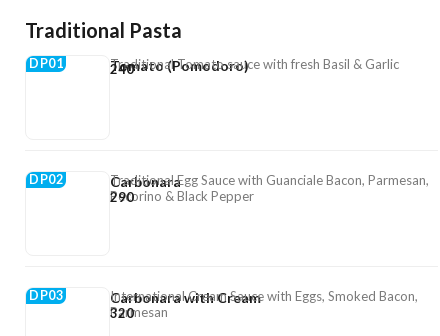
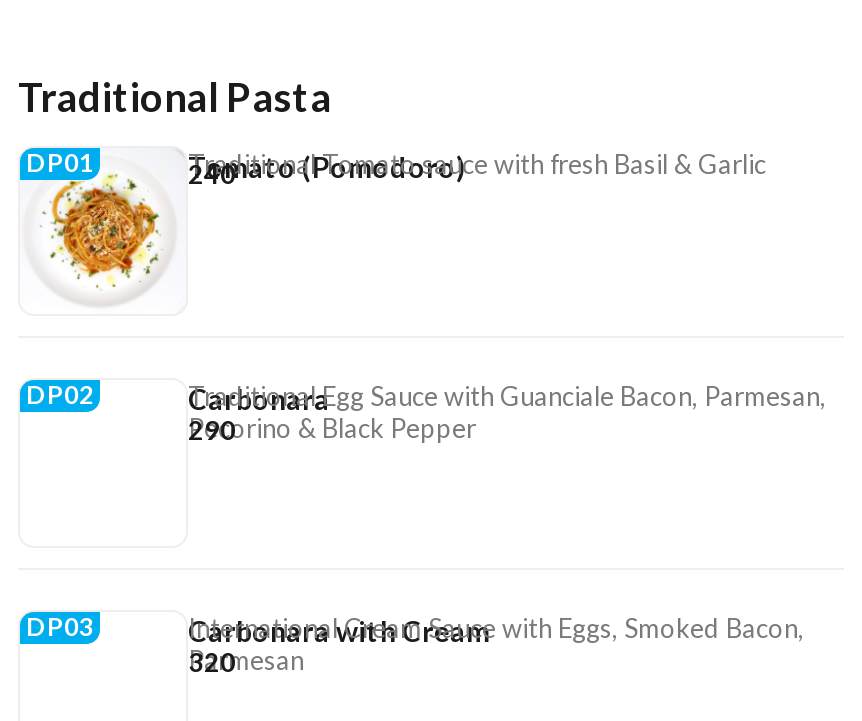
+ [image]
